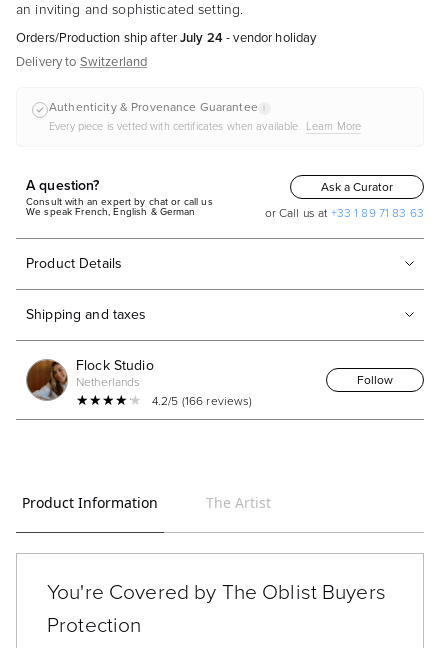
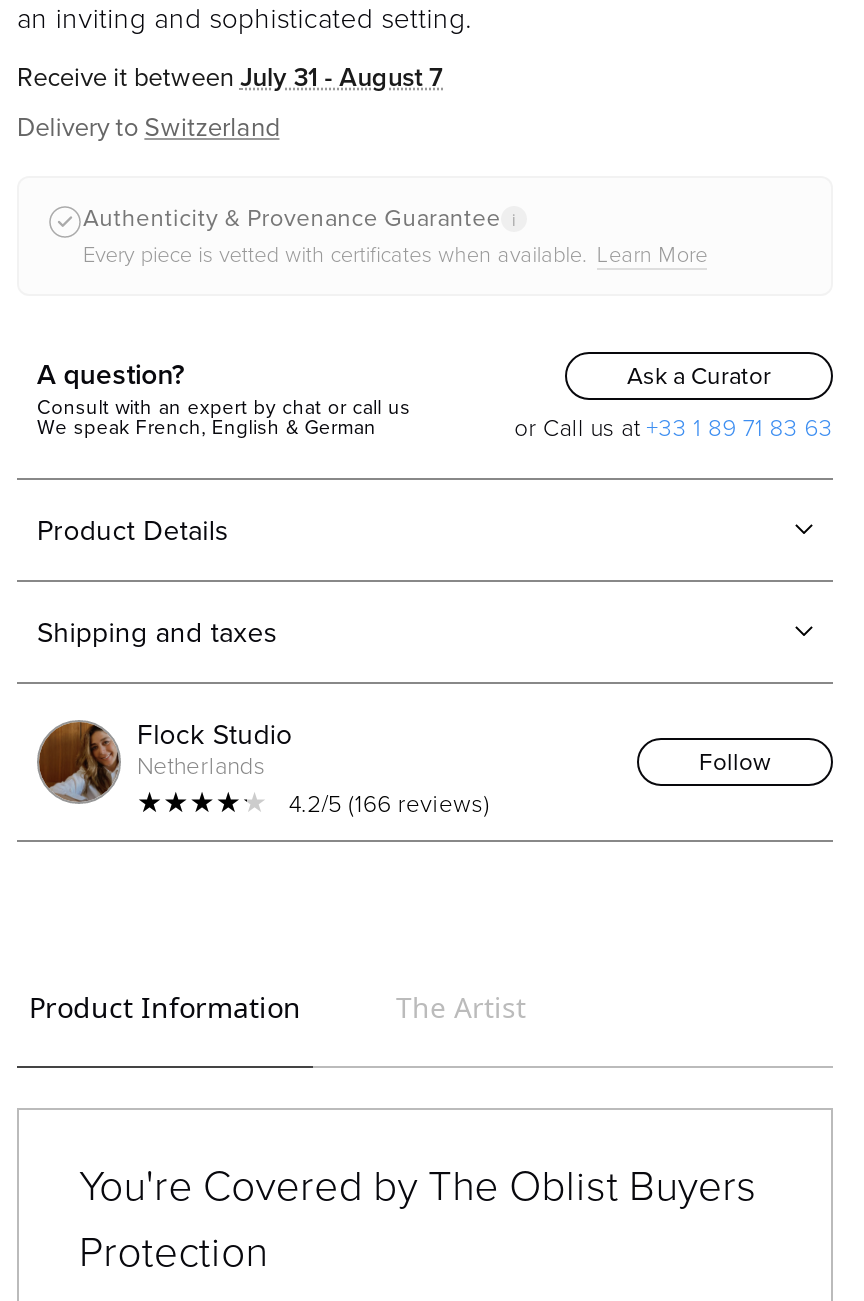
- Orders/Production ship afterJuly 24 - vendor holiday
+ Receive it between July 31 - August 7
